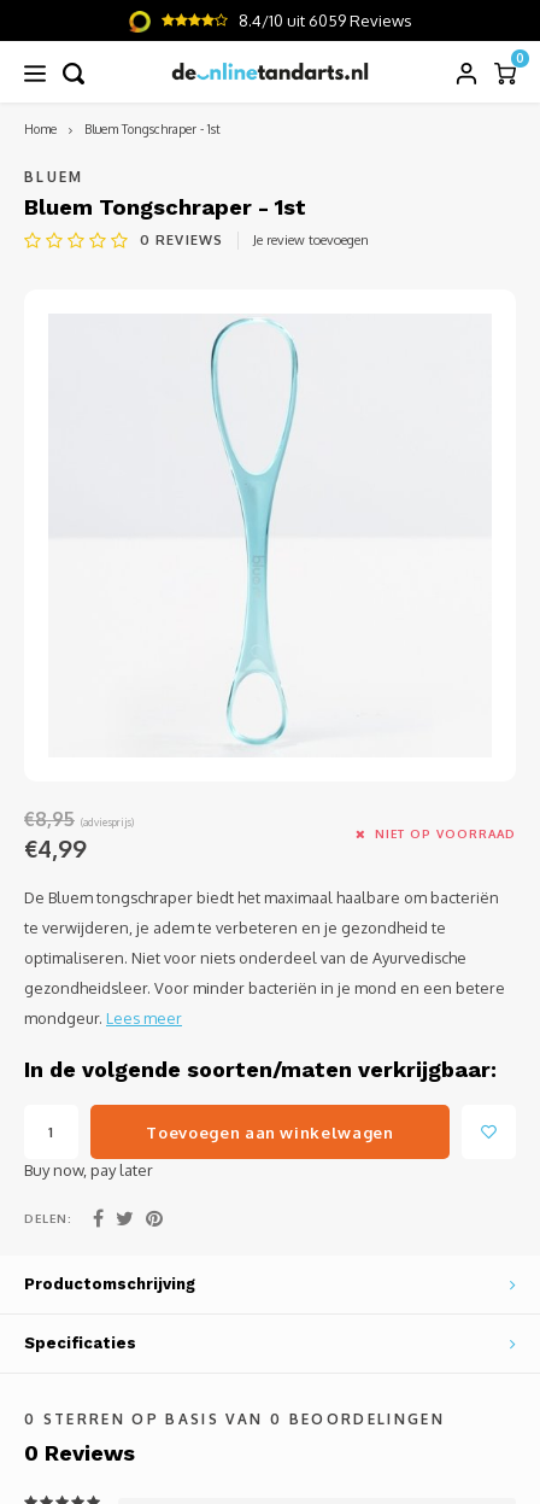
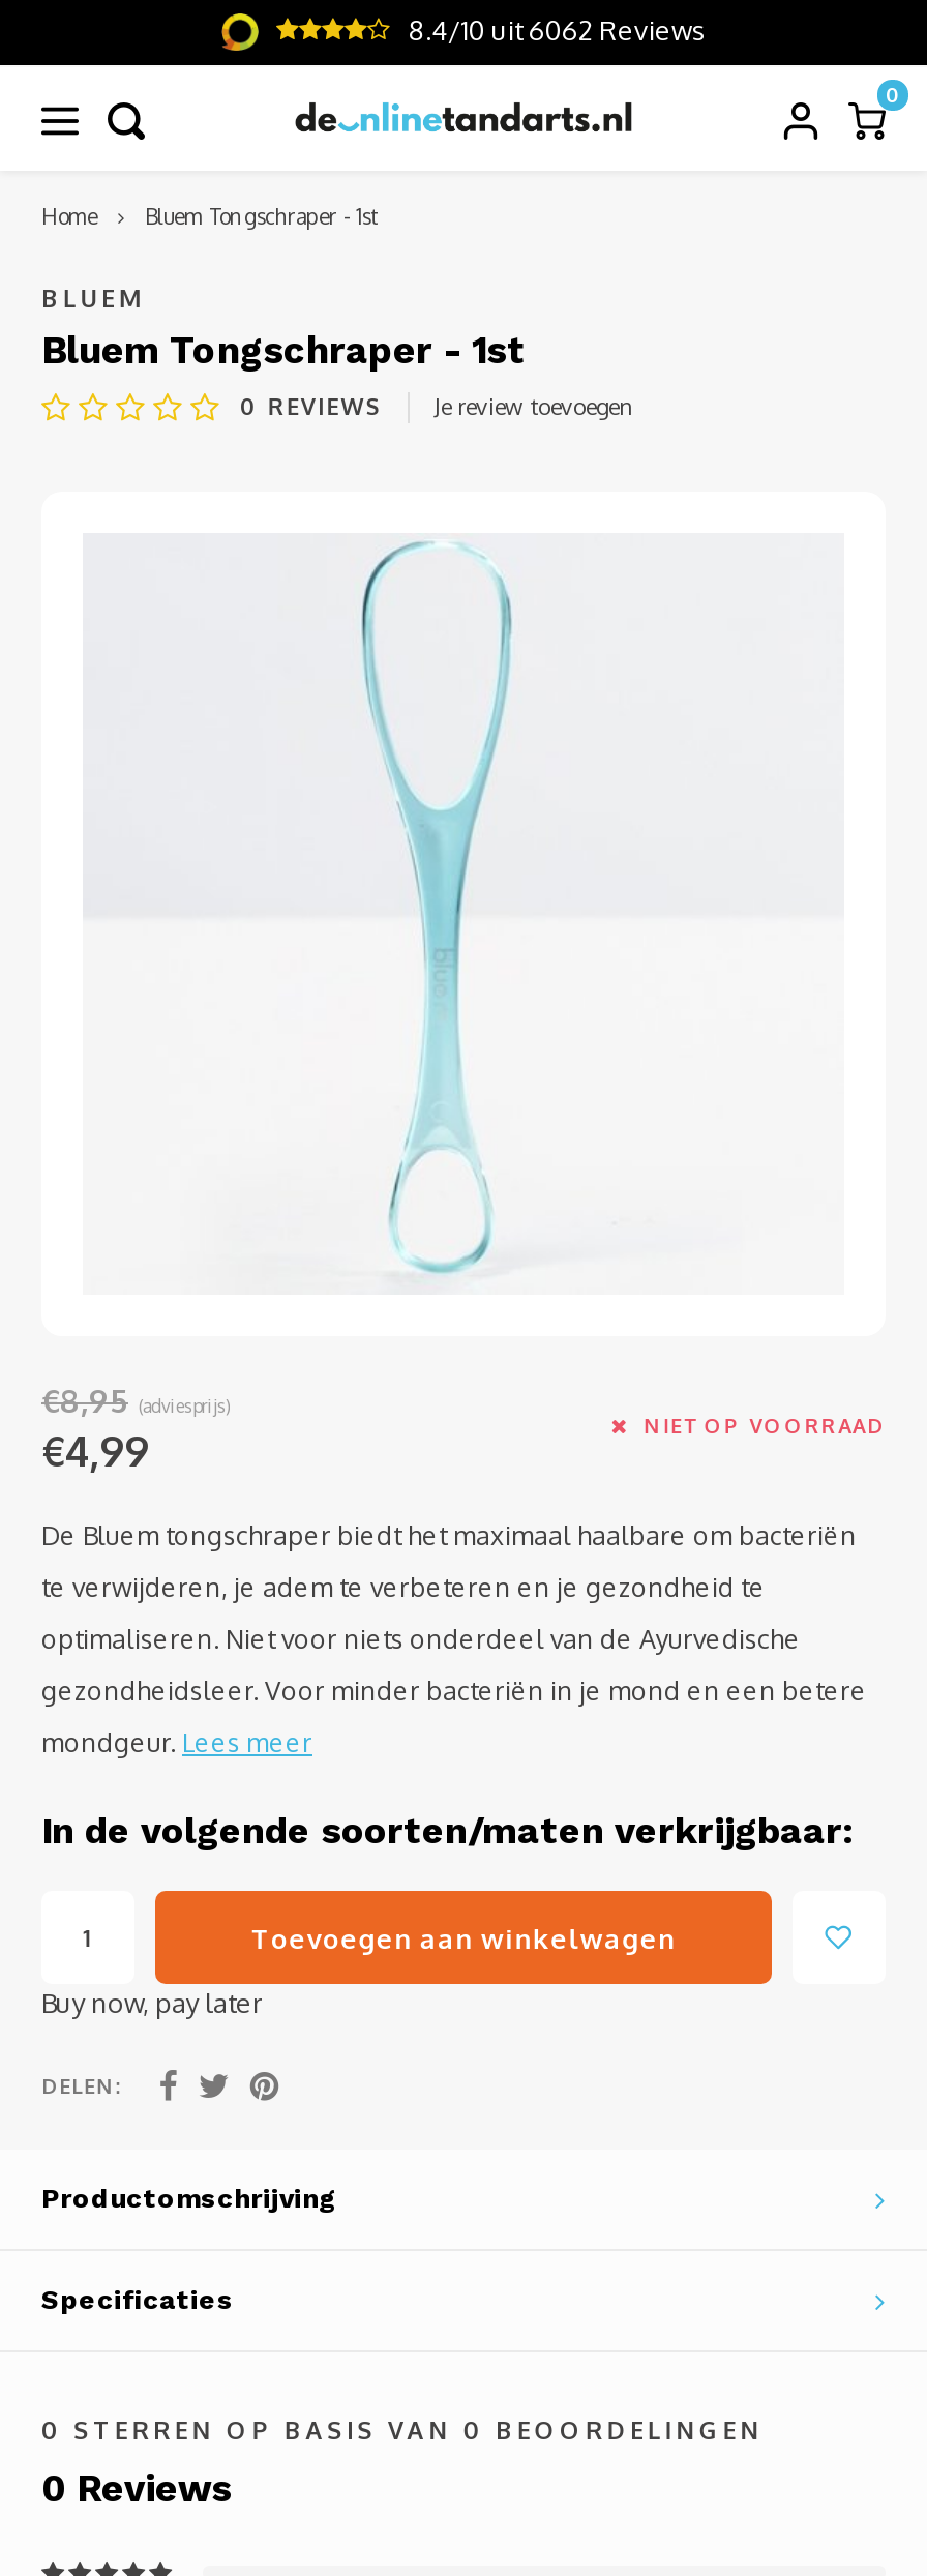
- 8.4/10 uit 6059 Reviews
+ 8.4/10 uit 6062 Reviews
